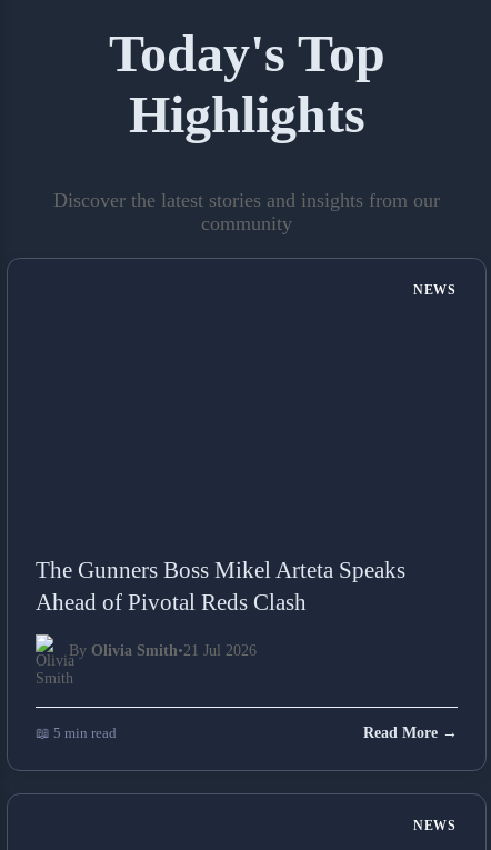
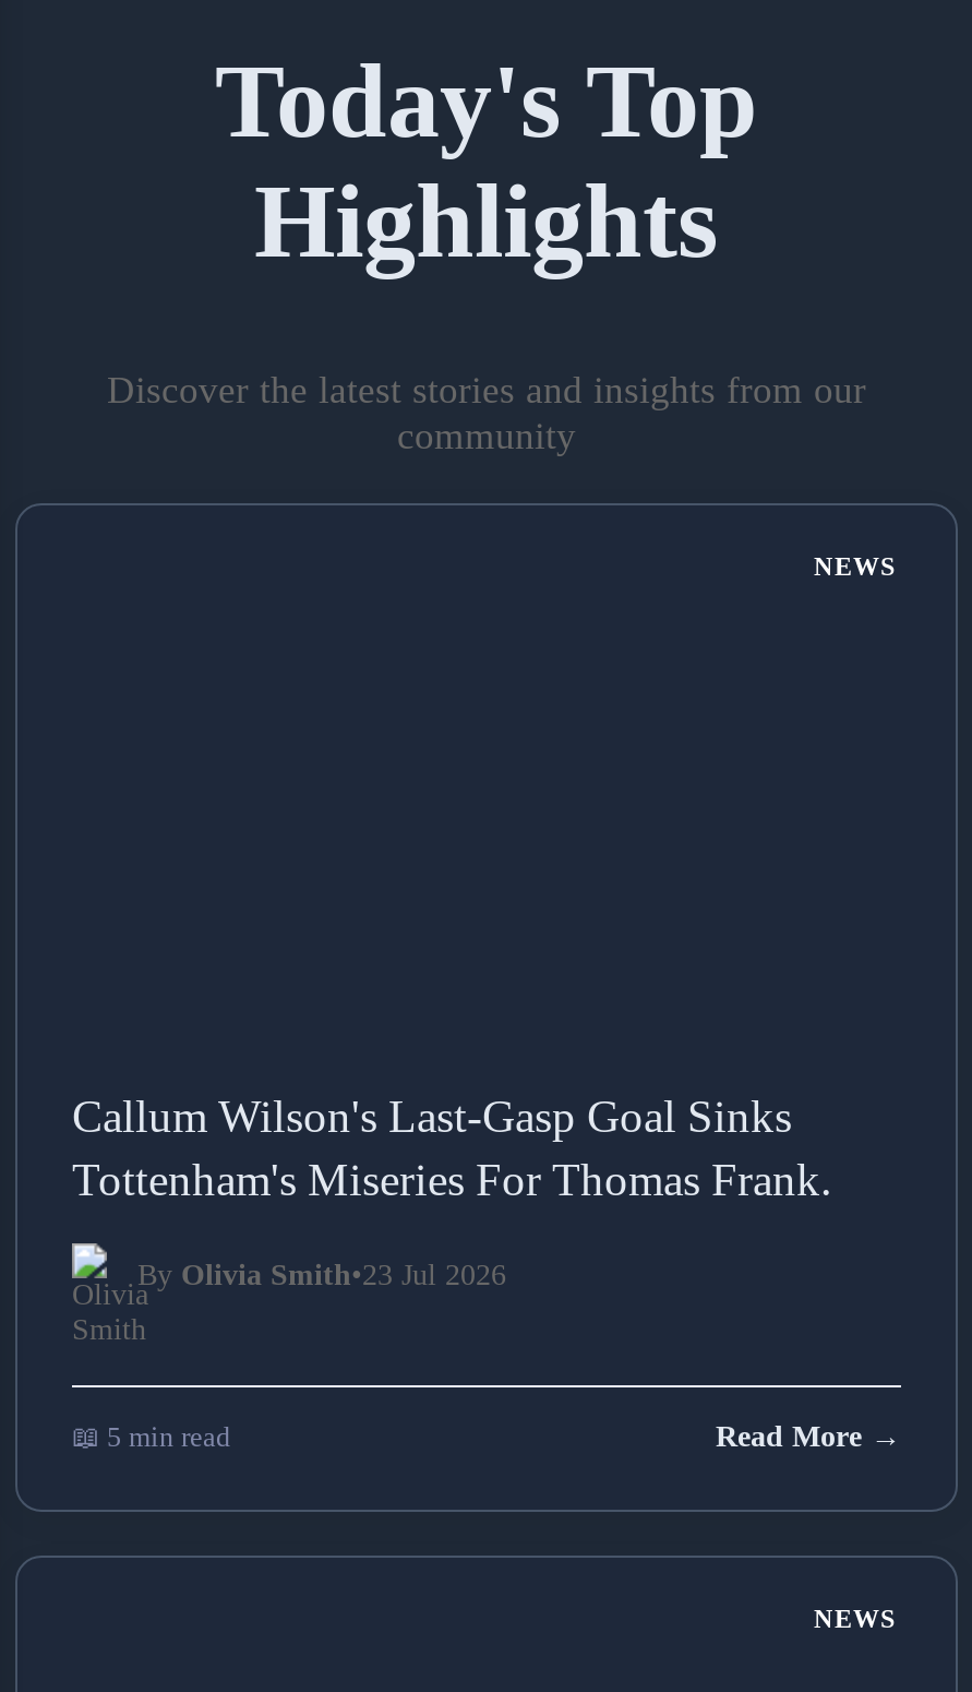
- The Gunners Boss Mikel Arteta Speaks
- Ahead of Pivotal Reds Clash
+ Callum Wilson's Last-Gasp Goal Sinks
+ Tottenham's Miseries For Thomas Frank.

- By Olivia Smith•21 Jul 2026
+ By Olivia Smith•23 Jul 2026
